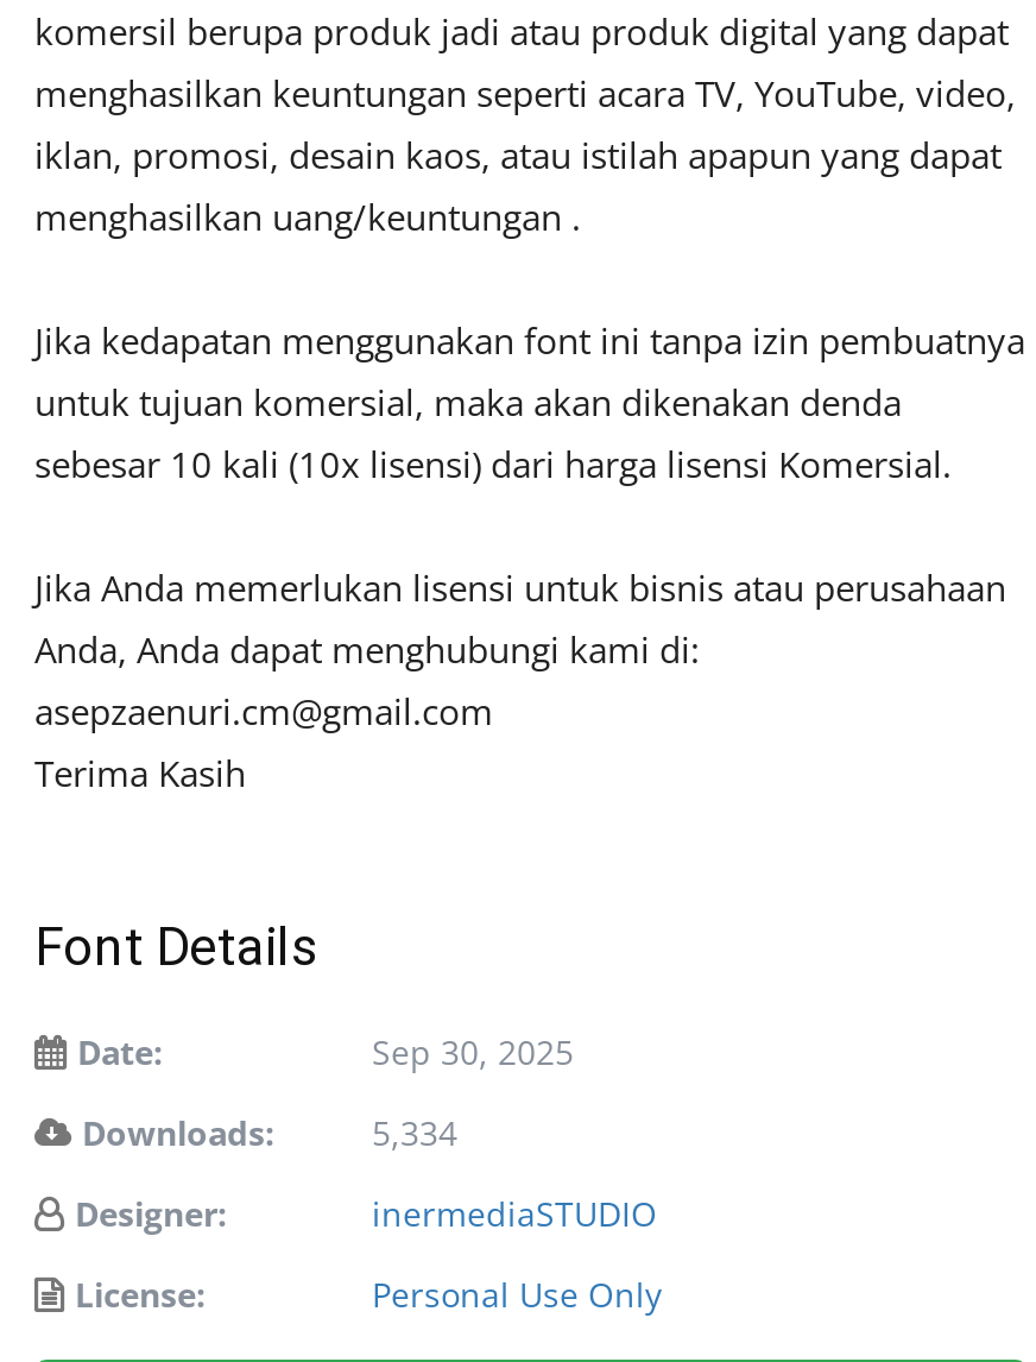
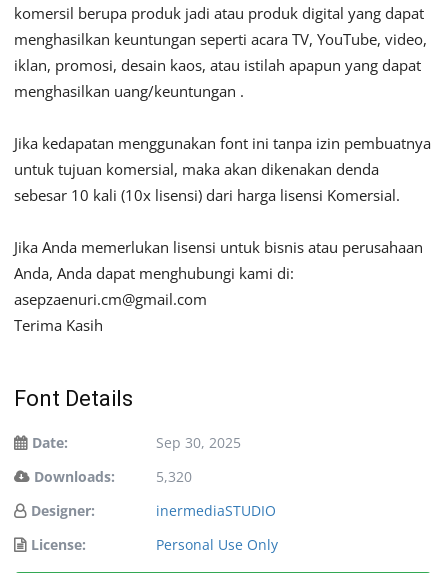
- 5,334
+ 5,320
